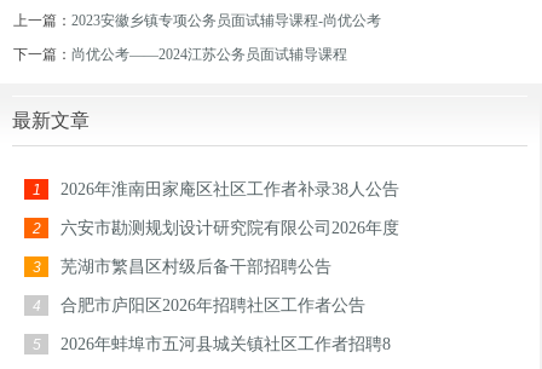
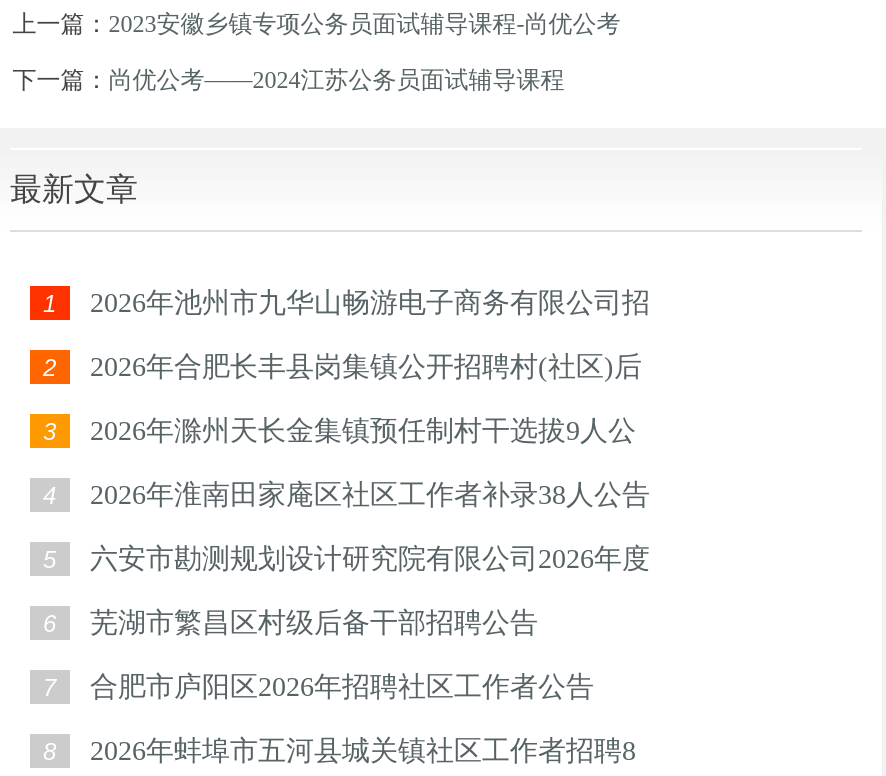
+ 2026年池州市九华山畅游电子商务有限公司招
+ 2
+ 2026年合肥长丰县岗集镇公开招聘村(社区)后
+ 3
+ 2026年滁州天长金集镇预任制村干选拔9人公
+ 4

- 2 六安市勘测规划设计研究院有限公司2026年度
+ 5 六安市勘测规划设计研究院有限公司2026年度

- 3 芜湖市繁昌区村级后备干部招聘公告
+ 6 芜湖市繁昌区村级后备干部招聘公告

- 4 合肥市庐阳区2026年招聘社区工作者公告
+ 7 合肥市庐阳区2026年招聘社区工作者公告

- 5 2026年蚌埠市五河县城关镇社区工作者招聘8
+ 8 2026年蚌埠市五河县城关镇社区工作者招聘8
